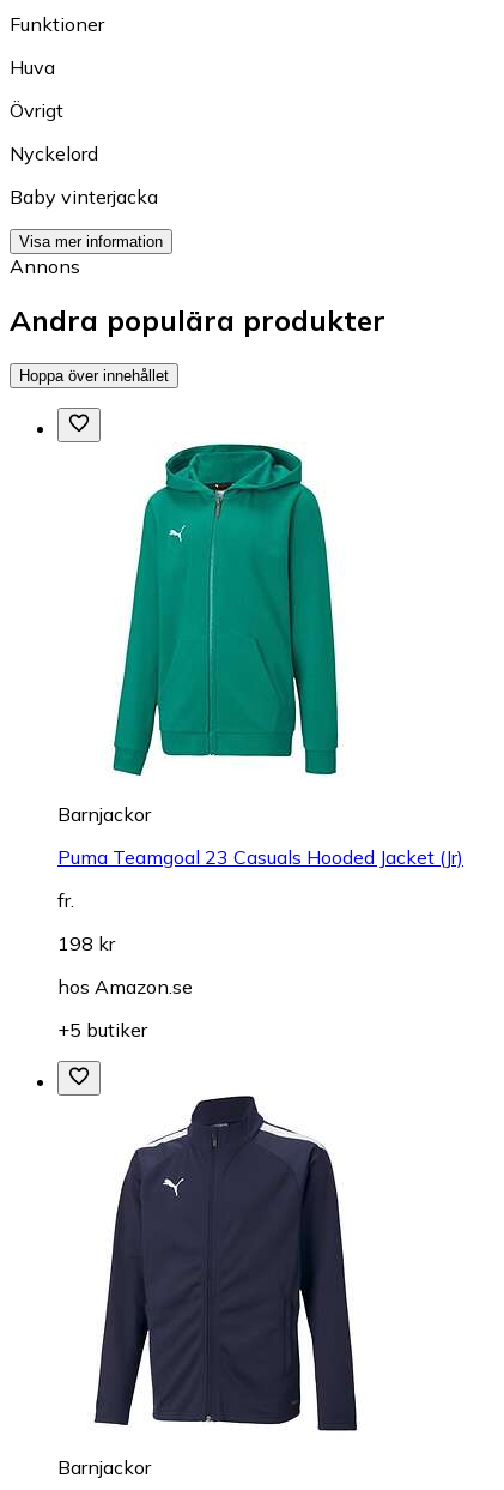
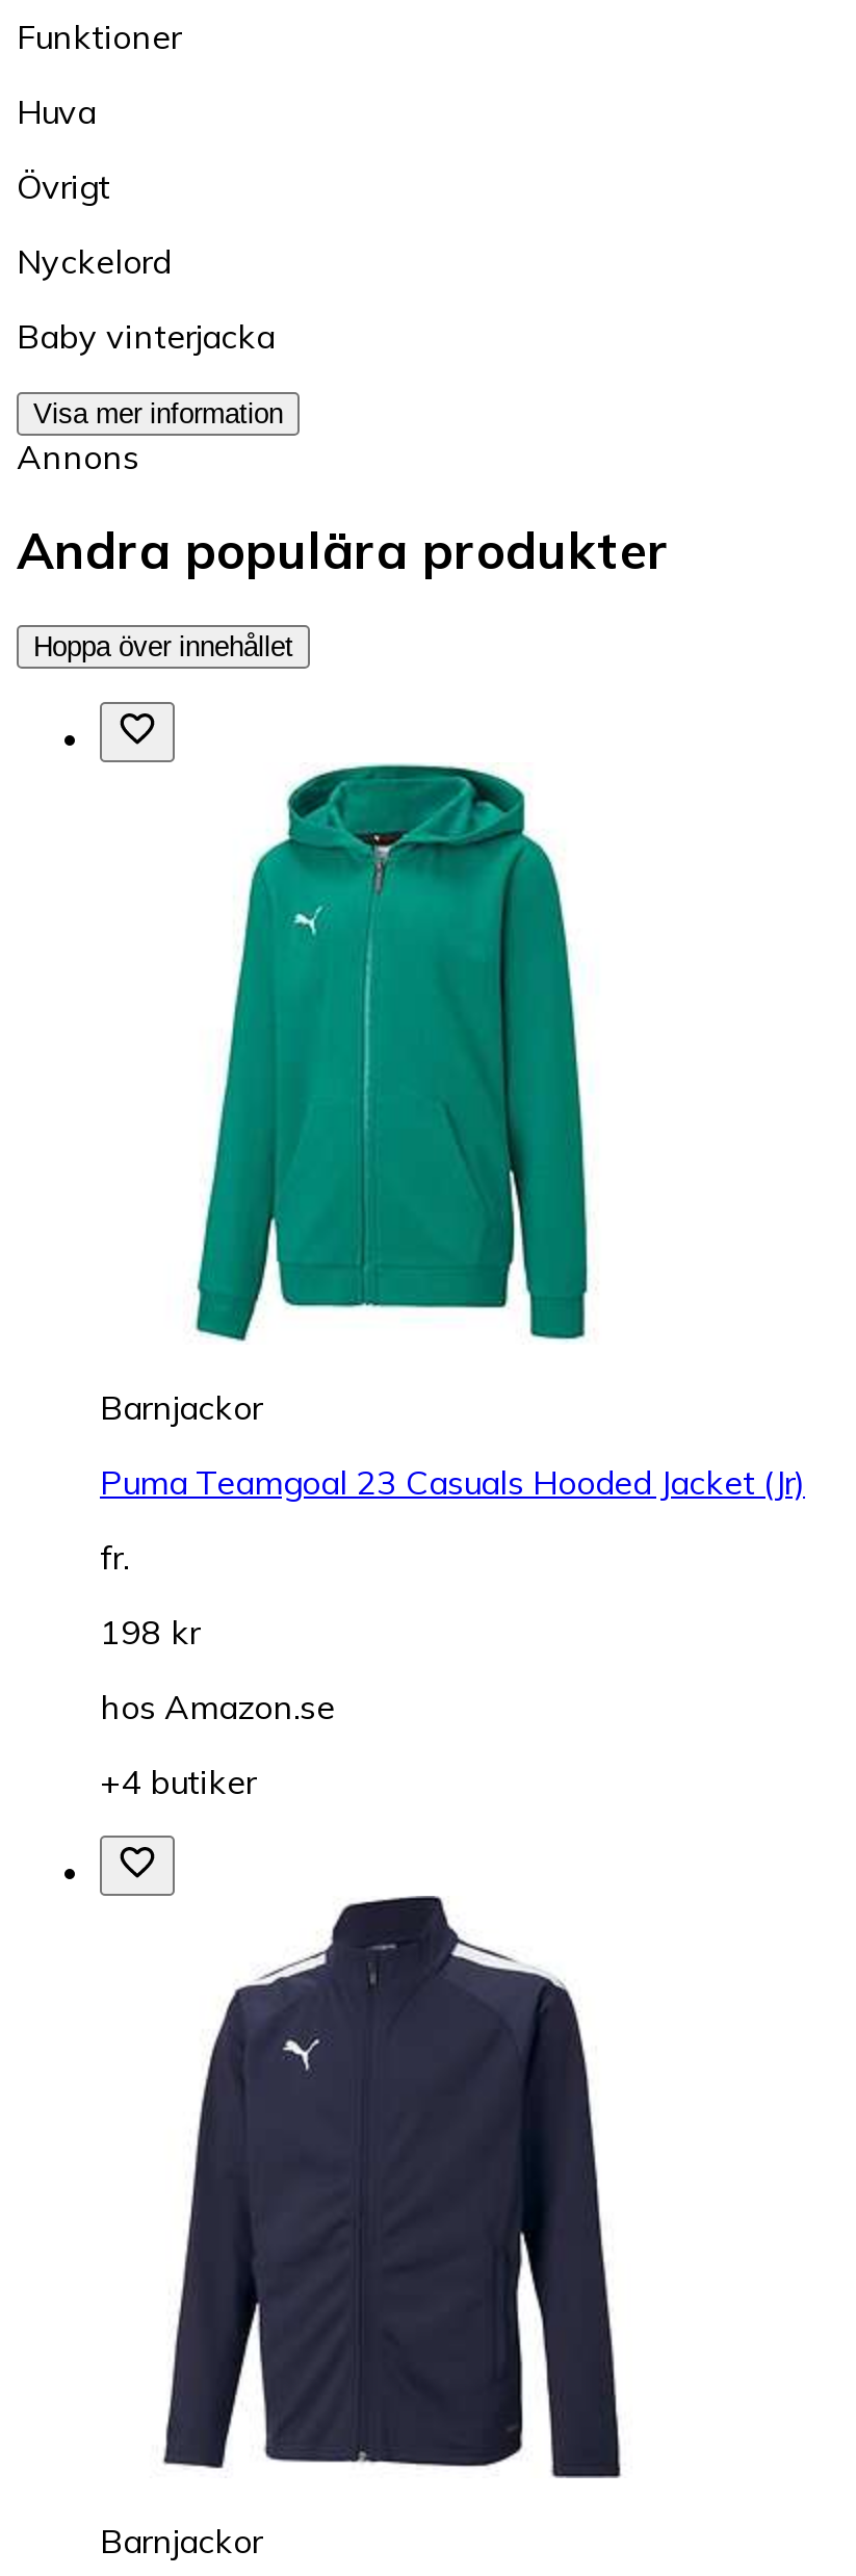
- +5 butiker
+ +4 butiker
